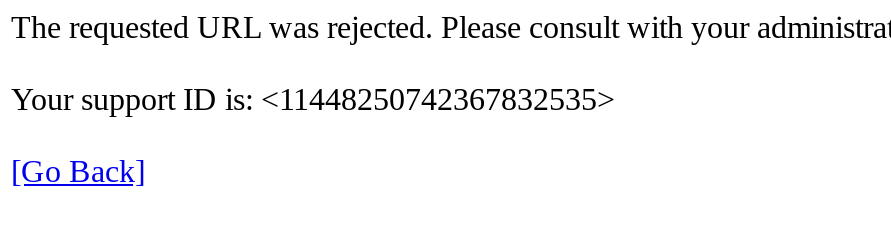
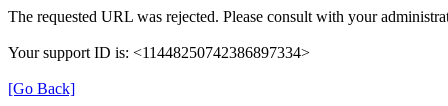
- Your support ID is: <11448250742367832535>
+ Your support ID is: <11448250742386897334>
